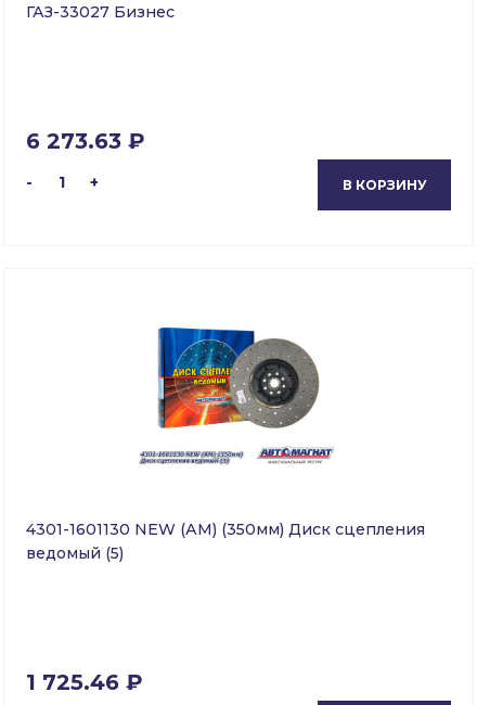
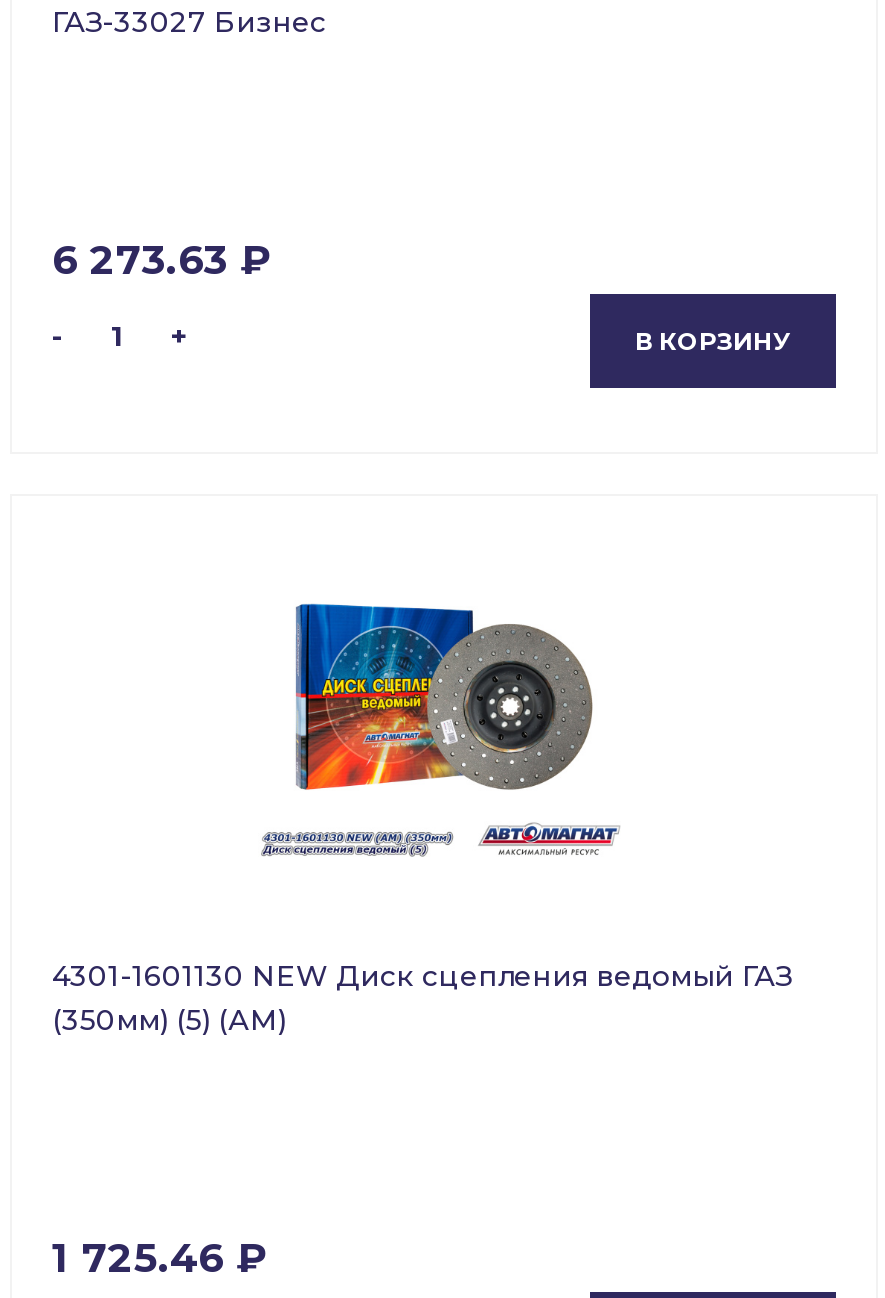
- 4301-1601130 NEW (АМ) (350мм) Диск сцепления
- ведомый (5)
+ 4301-1601130 NEW Диск сцепления ведомый ГАЗ
+ (350мм) (5) (АМ)
